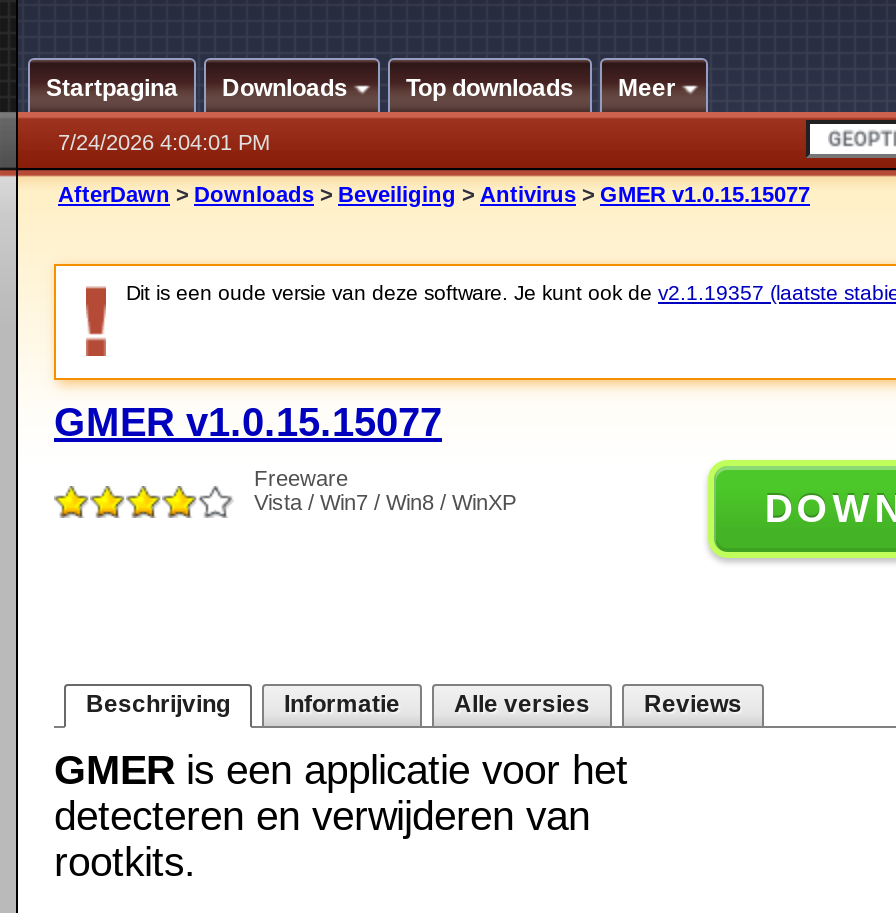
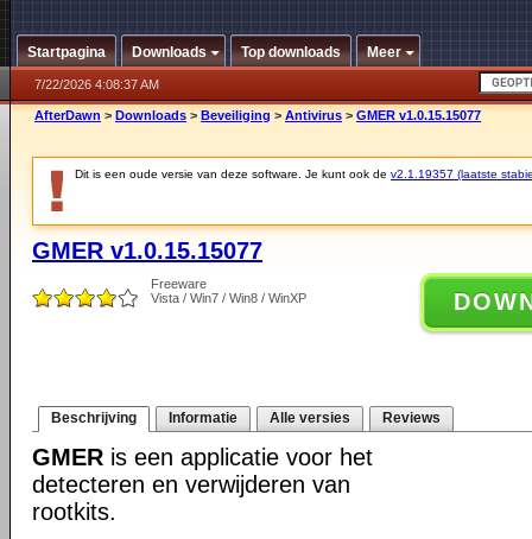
- 7/24/2026 4:04:01 PM
+ 7/22/2026 4:08:37 AM
